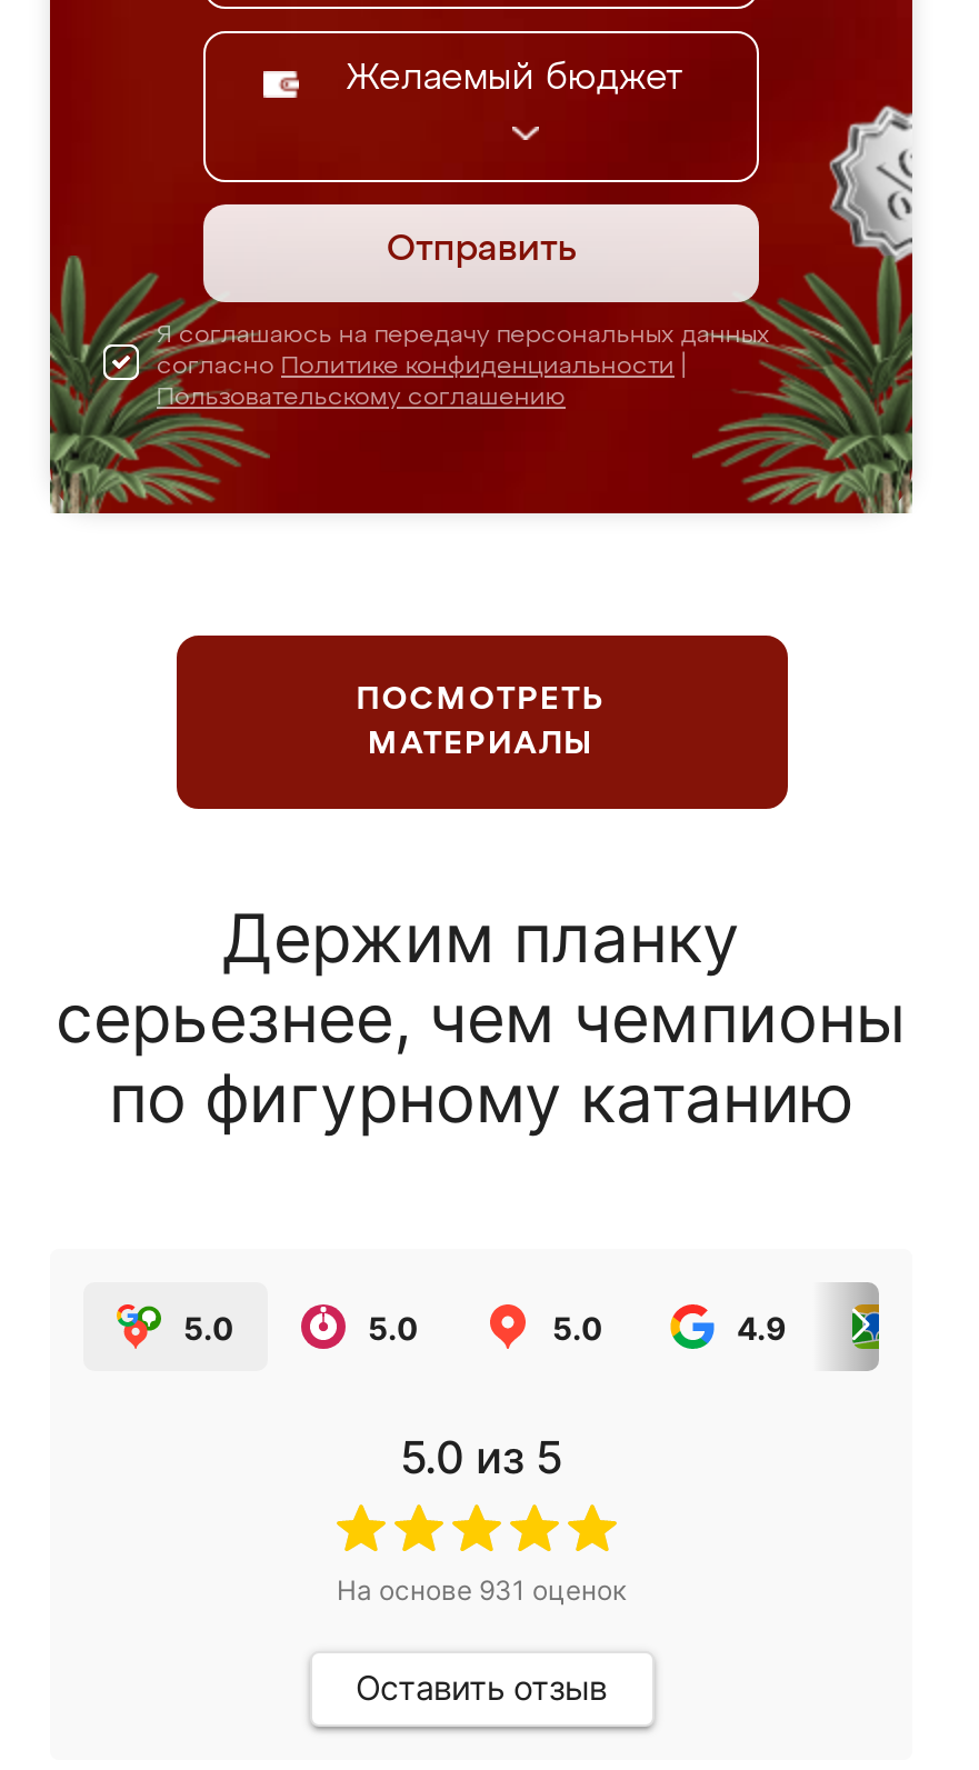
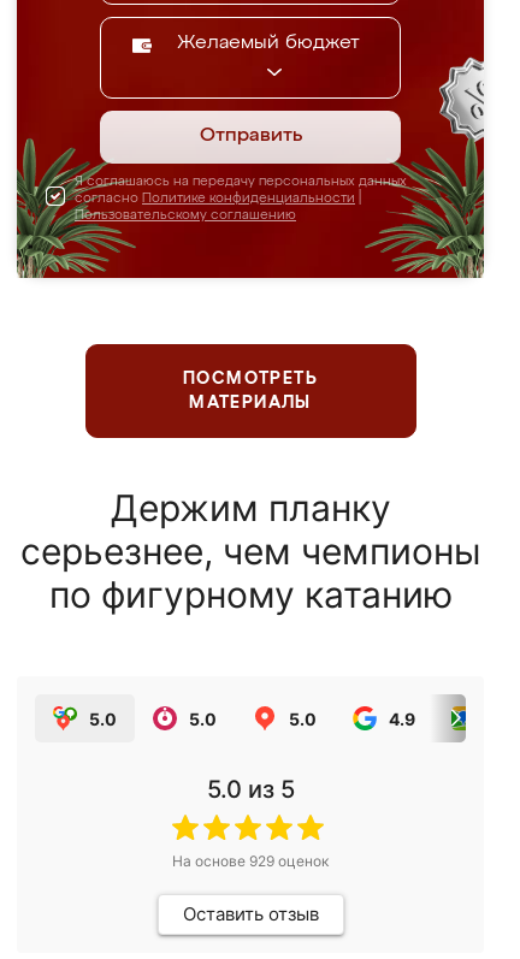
- На основе 931 оценок
+ На основе 929 оценок
